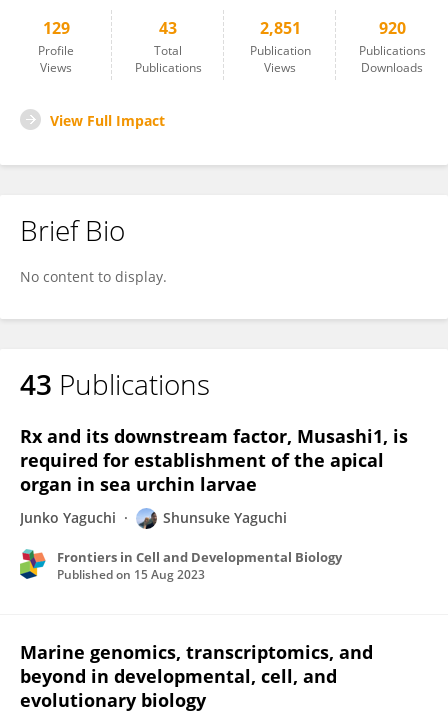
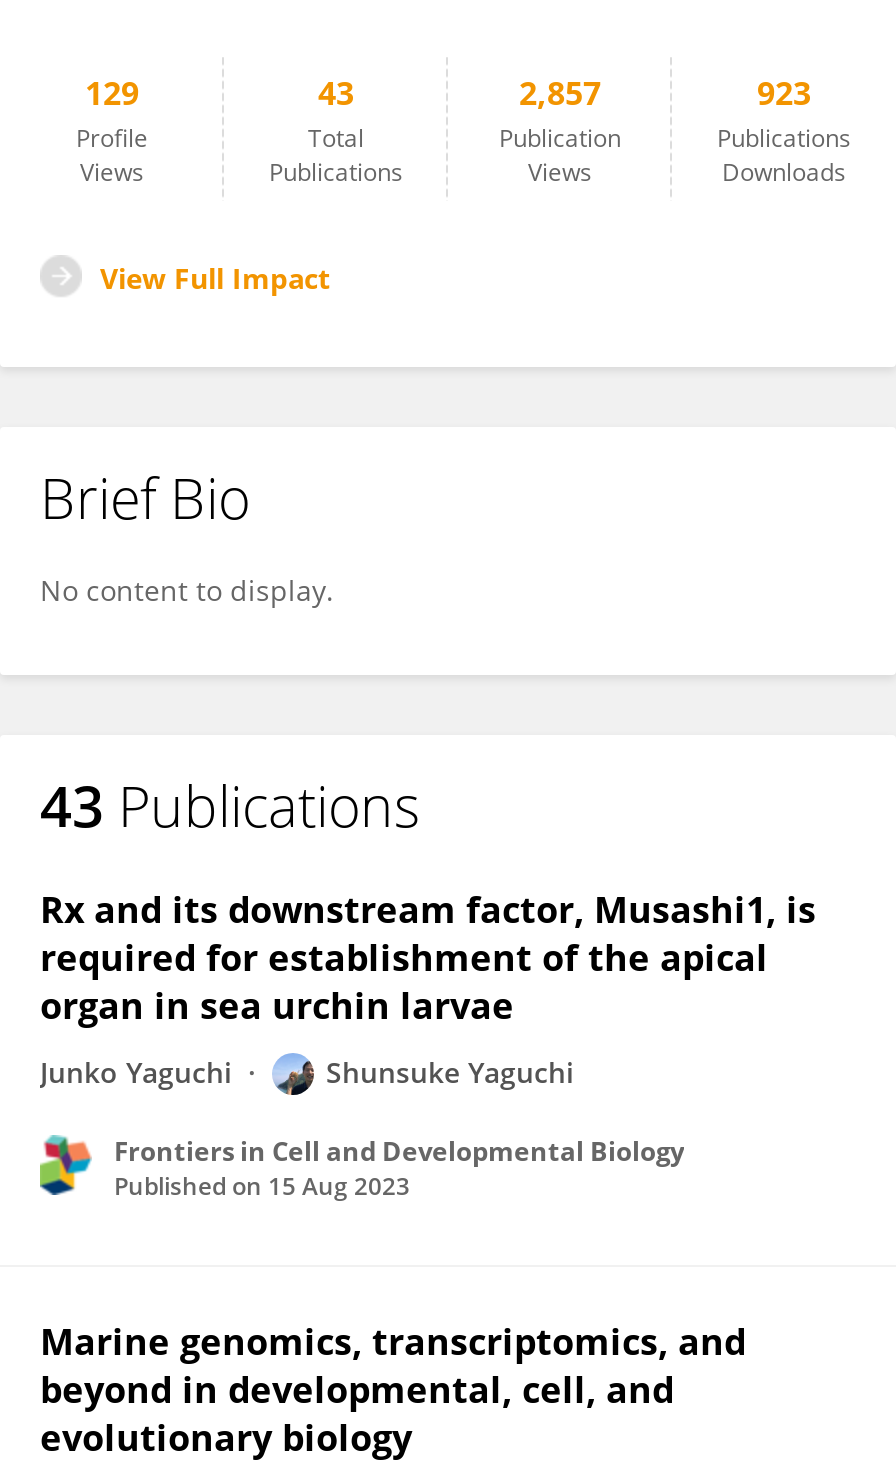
- 2,851
+ 2,857

- 920
+ 923
